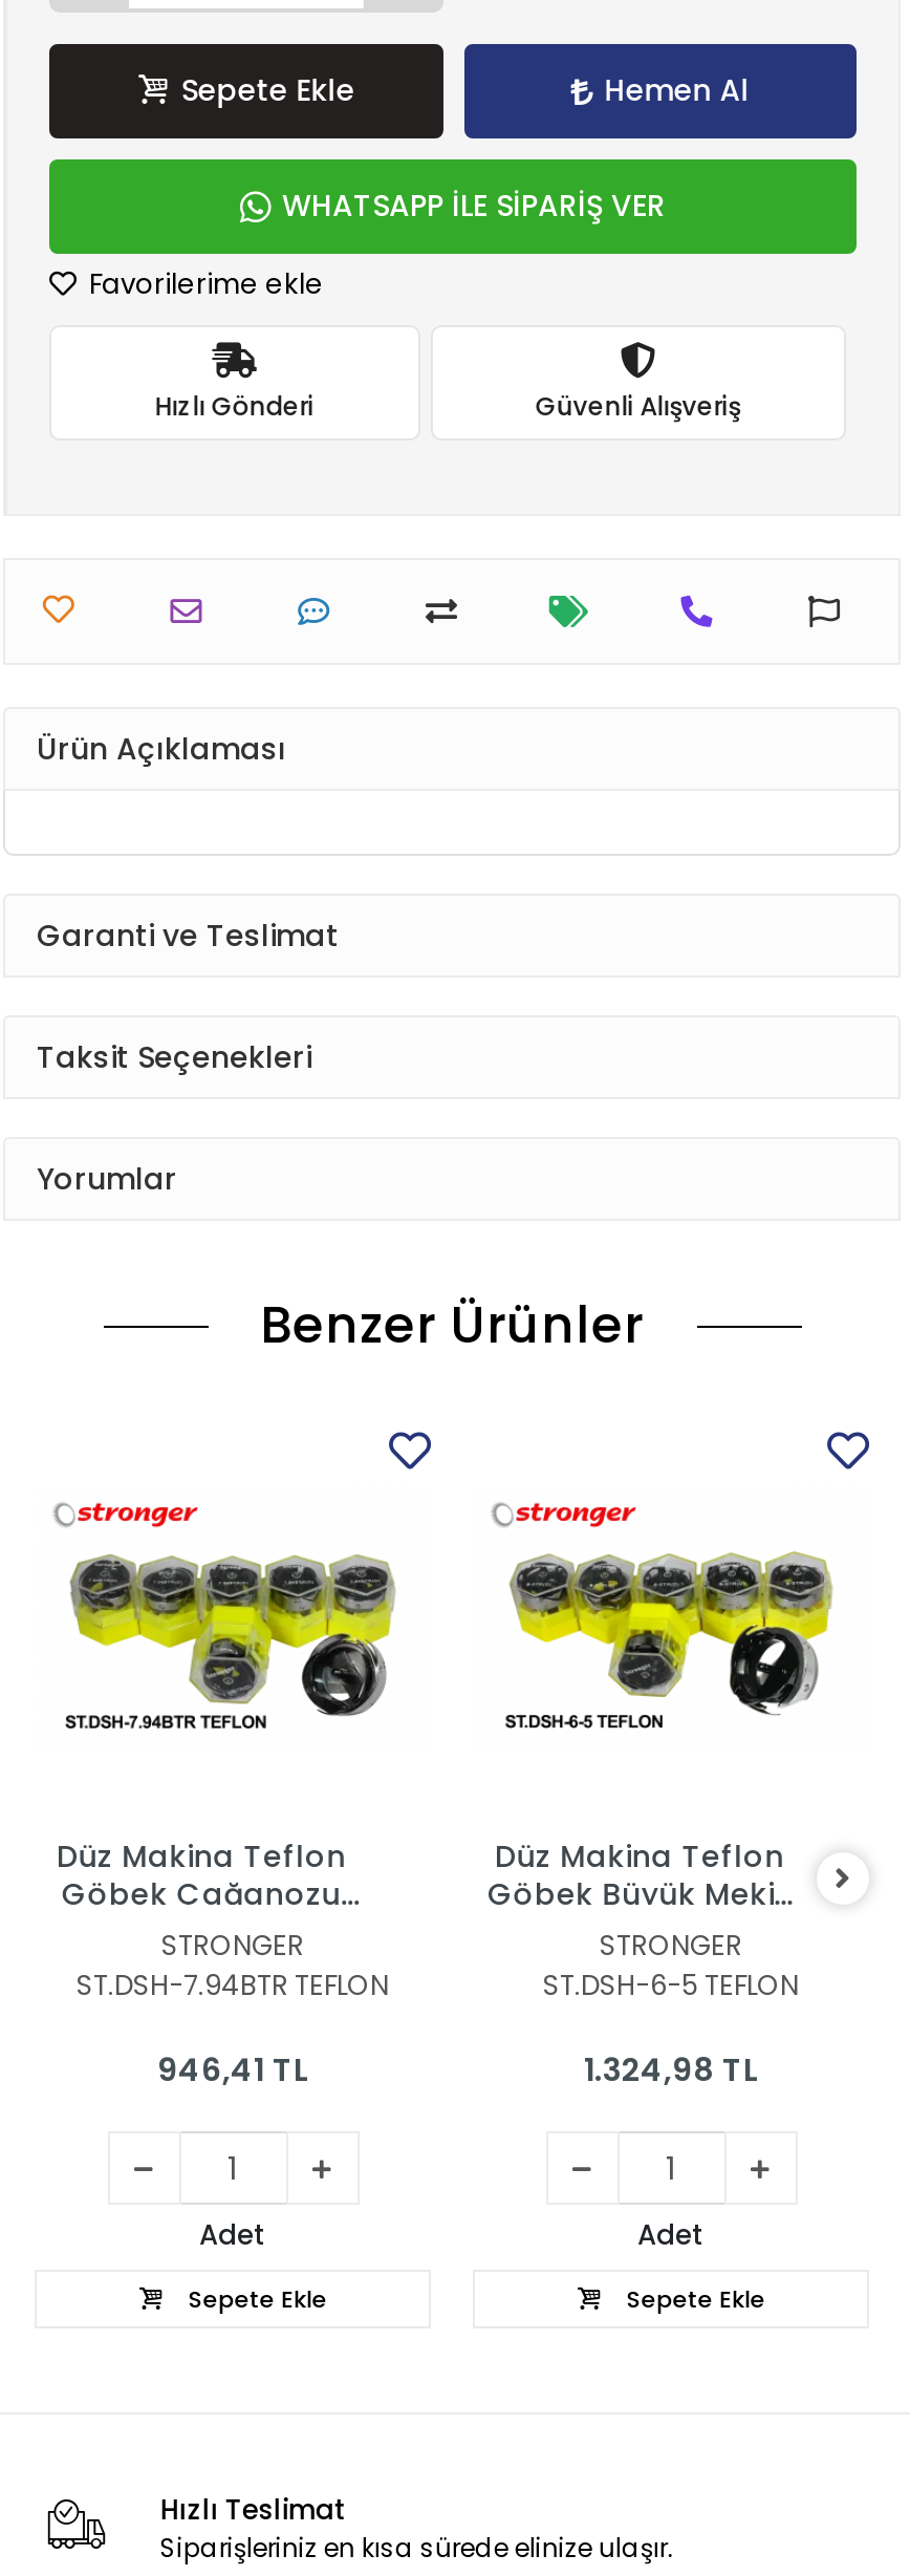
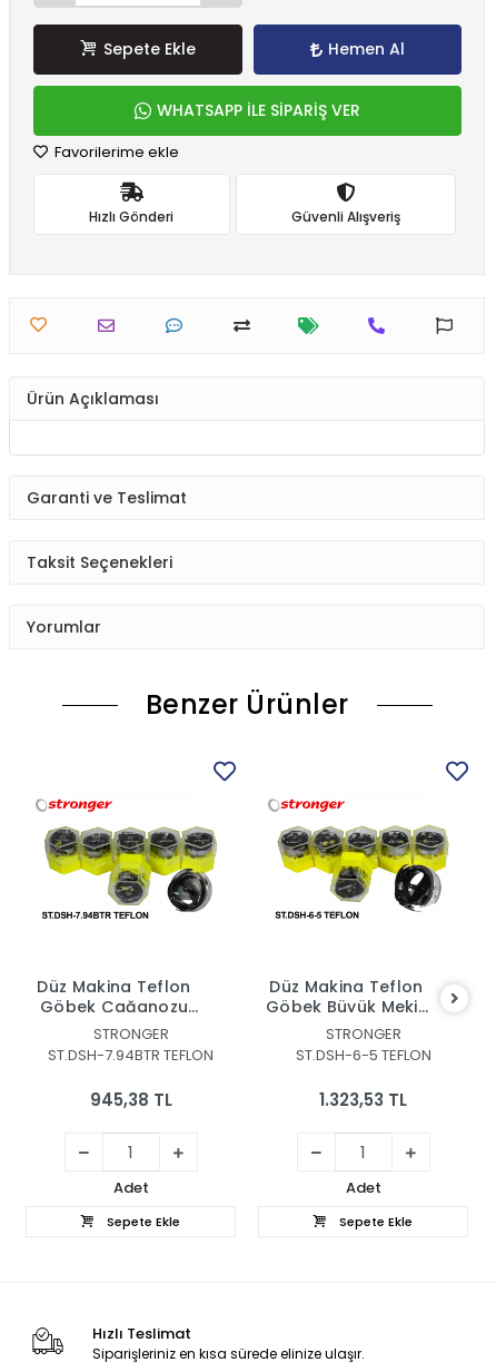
- 946,41 TL
+ 945,38 TL

- 1.324,98 TL
+ 1.323,53 TL
